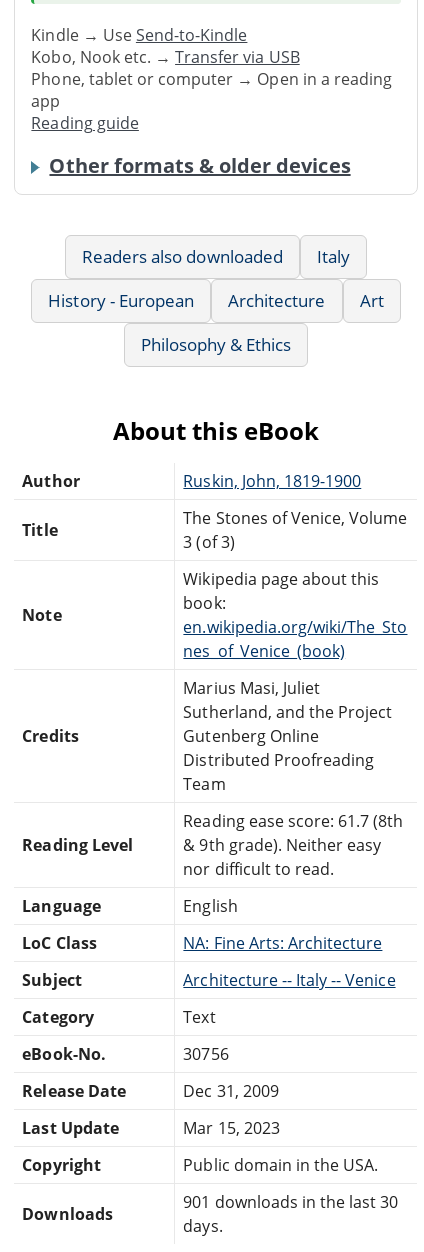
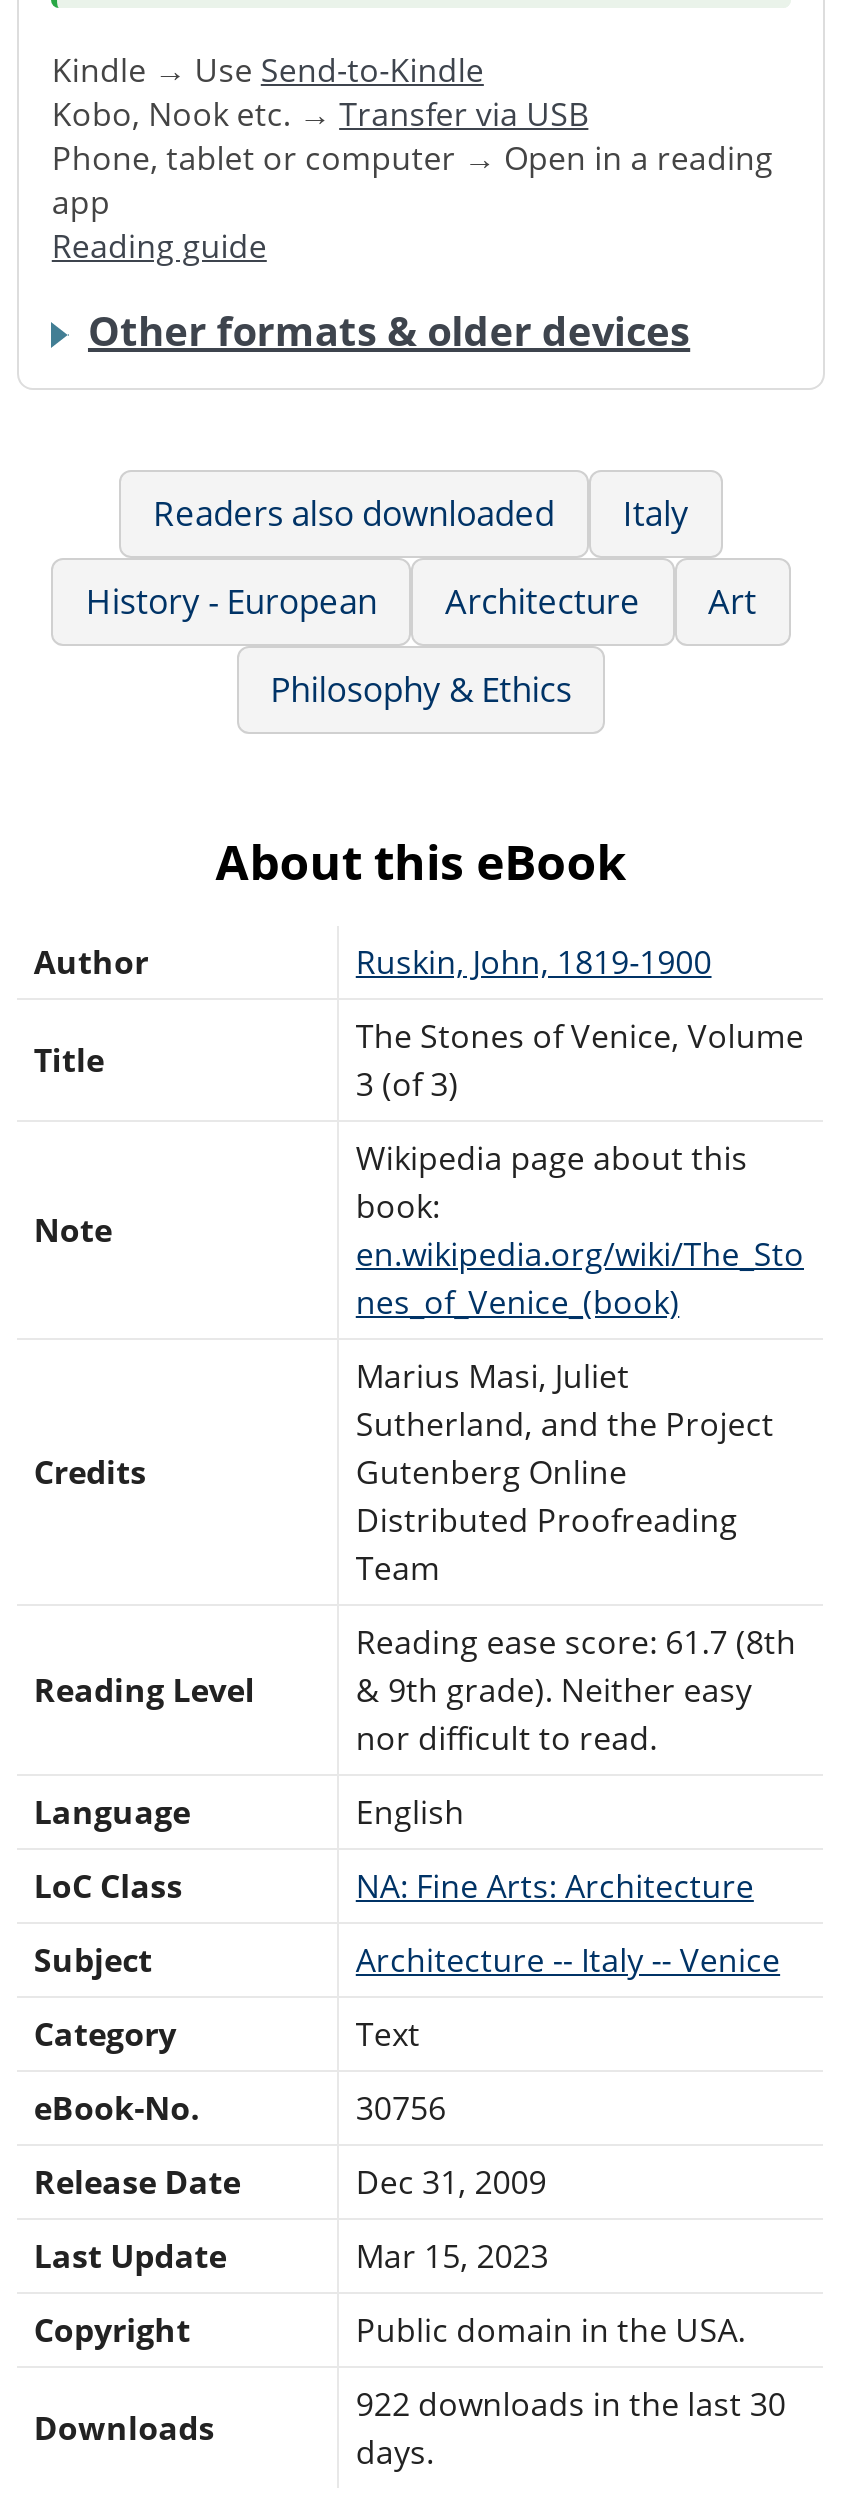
- 901 downloads in the last 30
+ 922 downloads in the last 30
